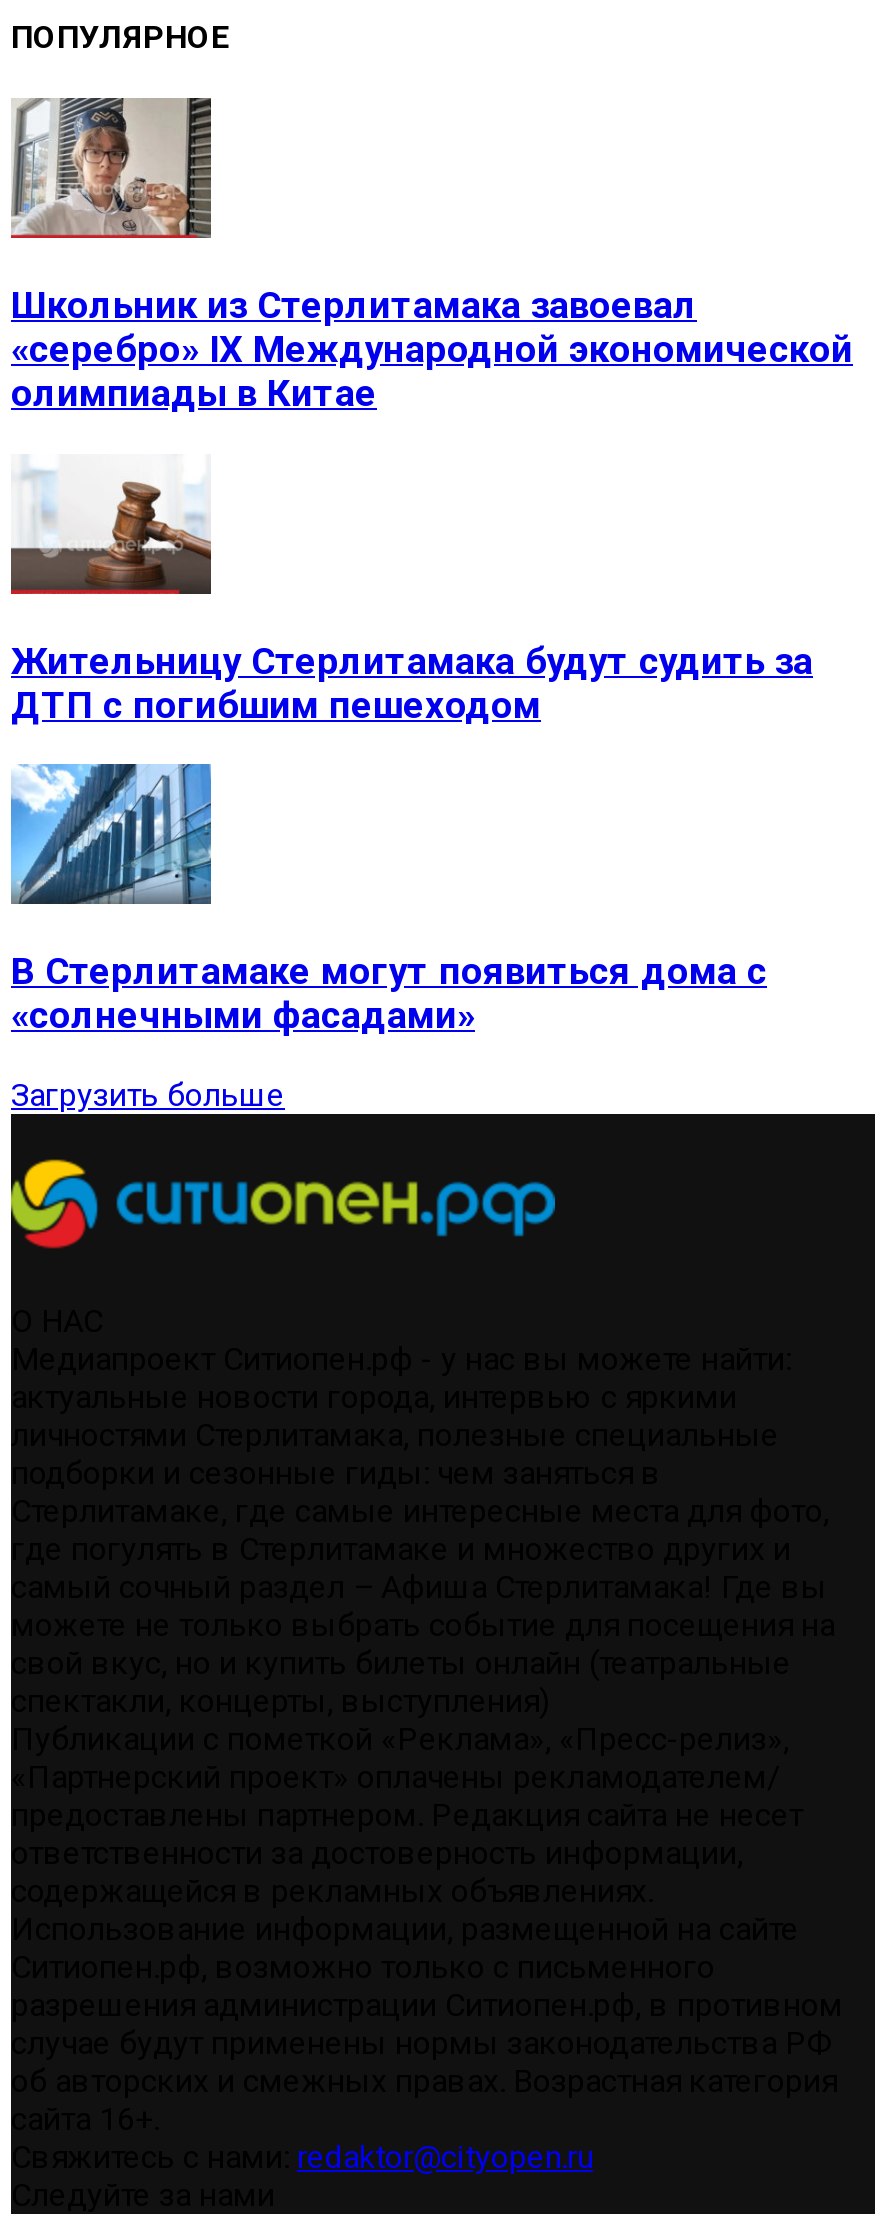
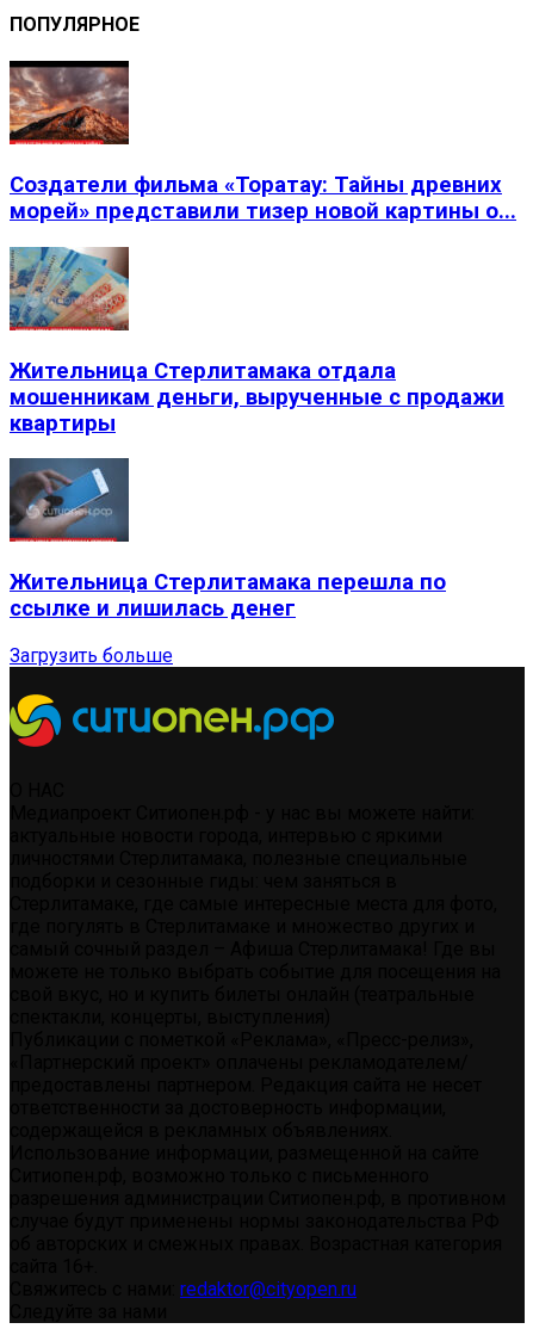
- [image]
- Школьник из Стерлитамака завоевал
- «серебро» IX Международной экономической
- олимпиады в Китае
+ [image]
+ Создатели фильма «Торатау: Тайны древних
+ морей» представили тизер новой картины о...

- [image]
- Жительницу Стерлитамака будут судить за
- ДТП с погибшим пешеходом
+ [image]
+ Жительница Стерлитамака отдала
+ мошенникам деньги, вырученные с продажи
+ квартиры

- [image]
- В Стерлитамаке могут появиться дома с
- «солнечными фасадами»
+ [image]
+ Жительница Стерлитамака перешла по
+ ссылке и лишилась денег
